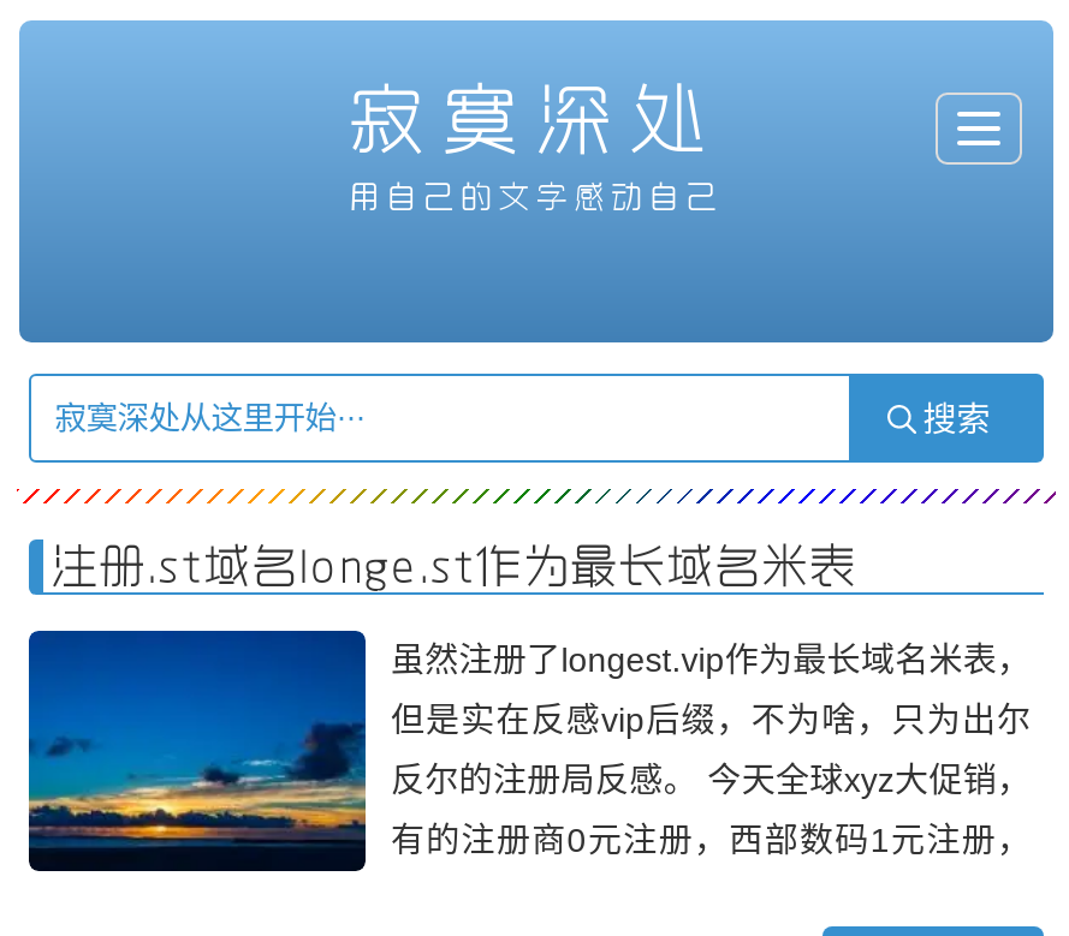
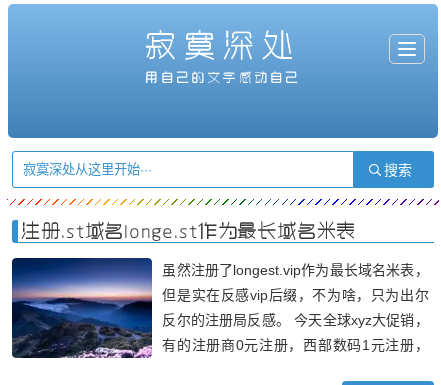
- [image]
+ [image]
